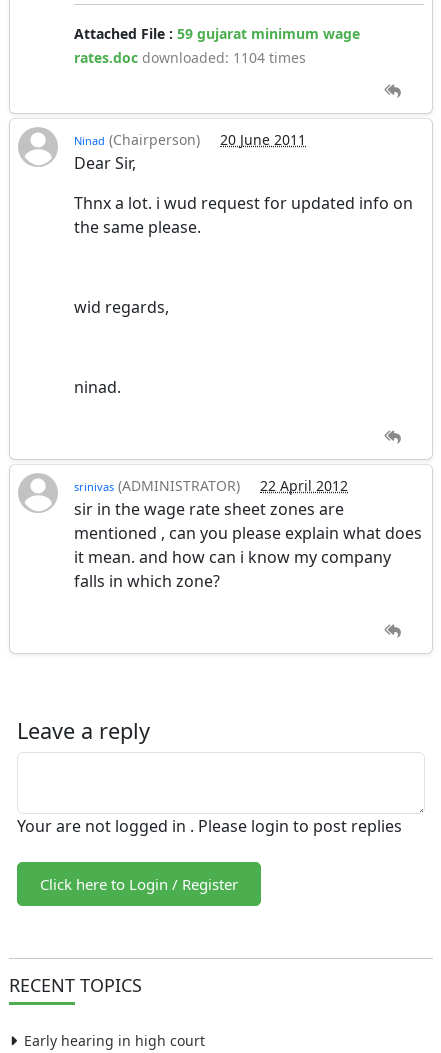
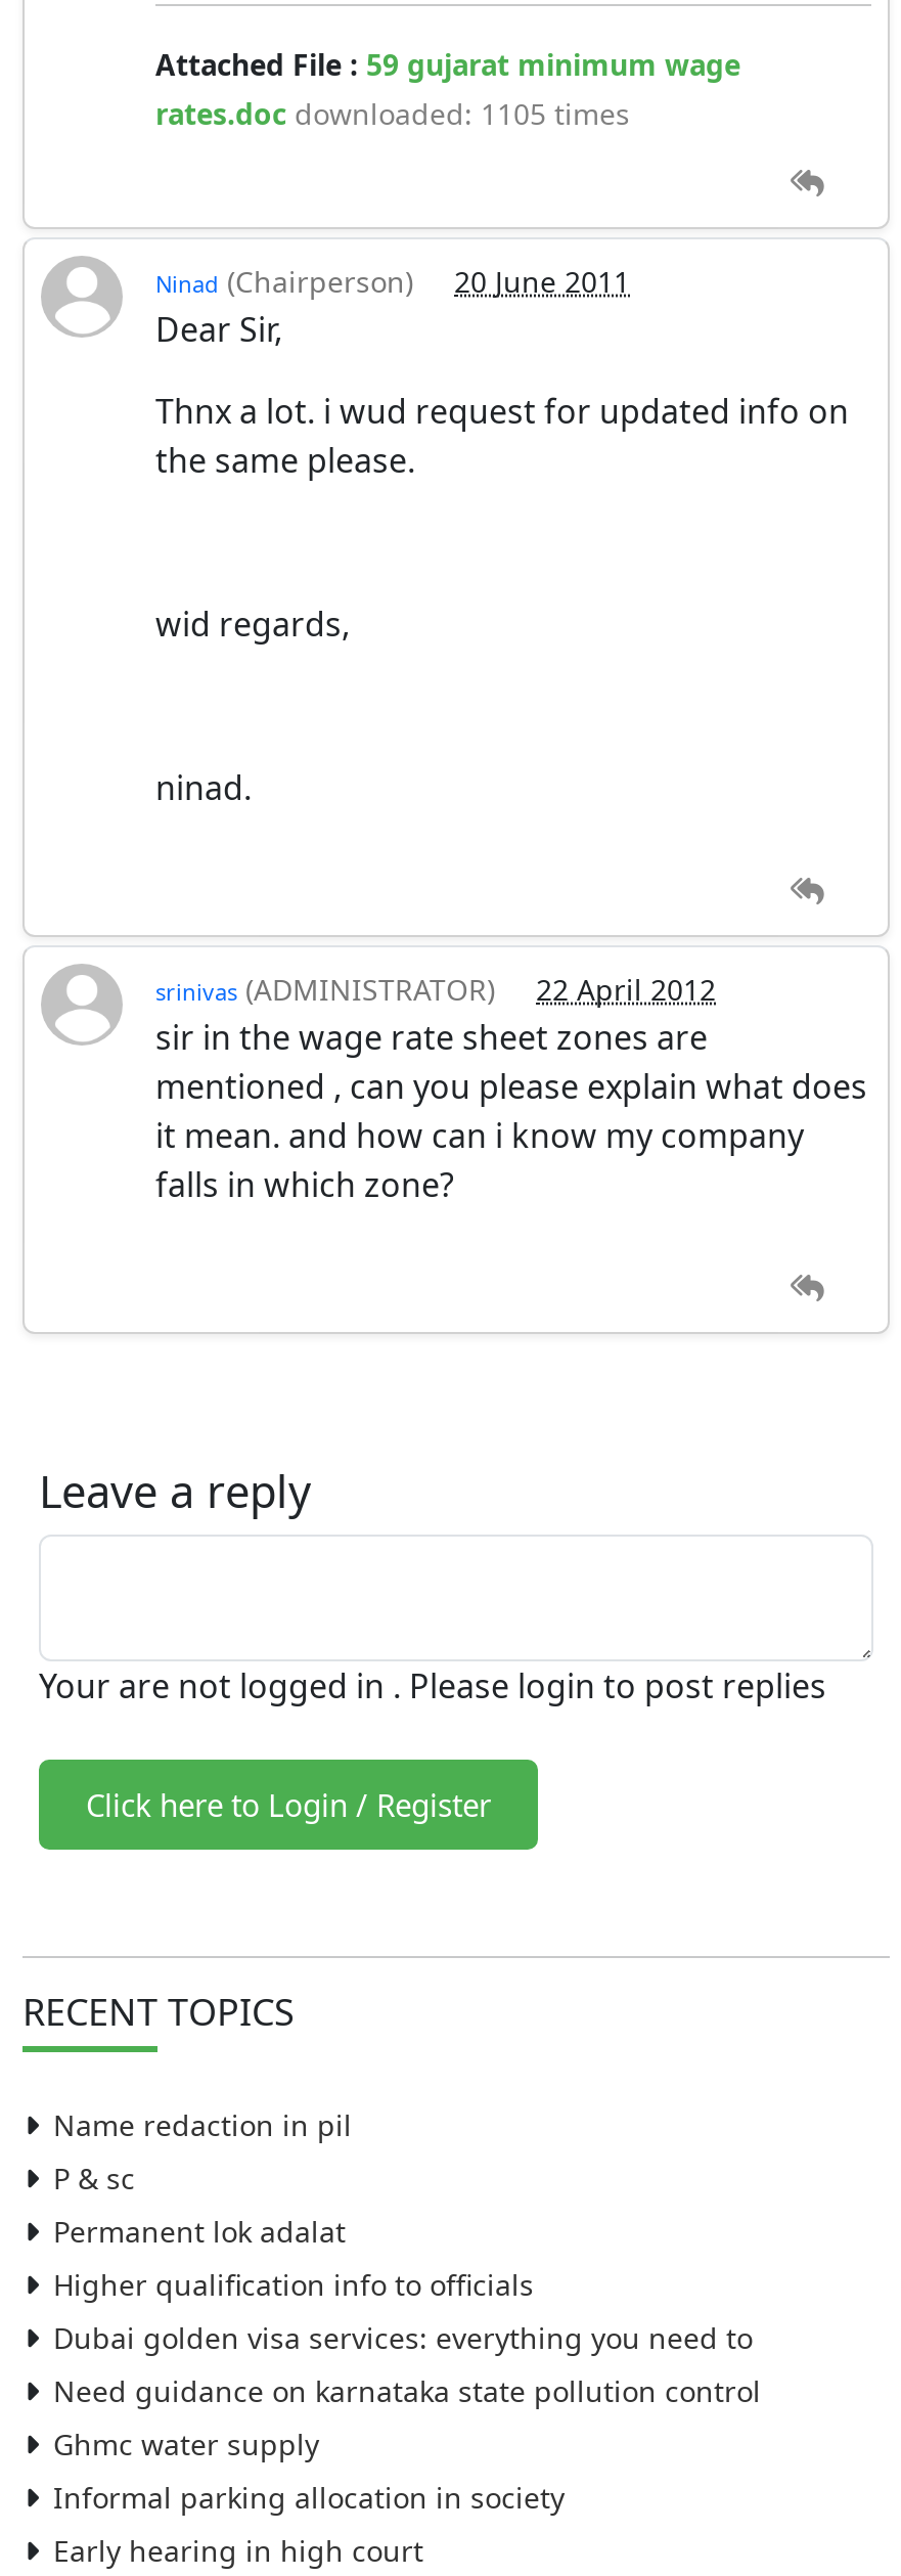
- rates.doc downloaded: 1104 times
+ rates.doc downloaded: 1105 times

+ Name redaction in pil
+ P & sc
+ Permanent lok adalat
+ Higher qualification info to officials
+ Dubai golden visa services: everything you need to
+ Need guidance on karnataka state pollution control
+ Ghmc water supply
+ Informal parking allocation in society
